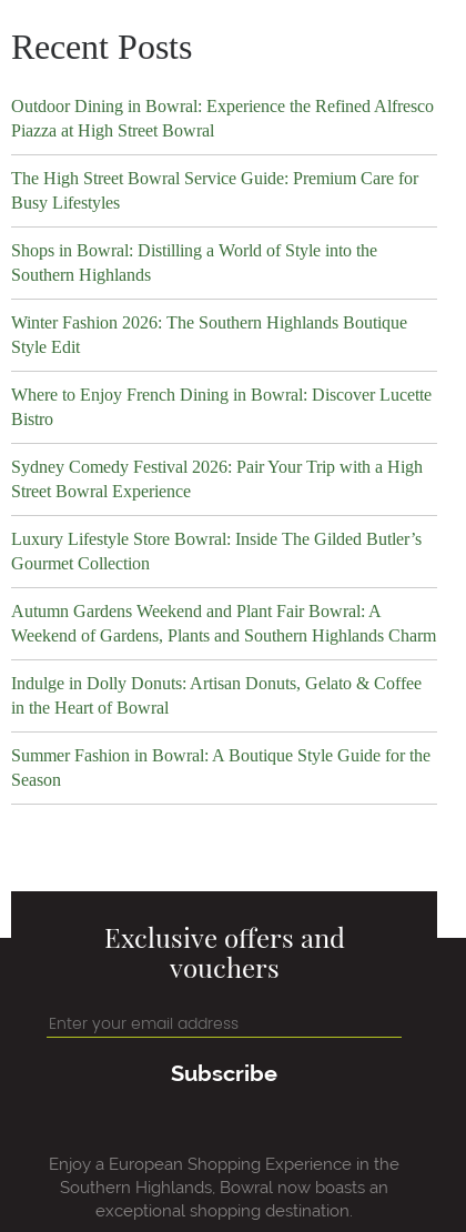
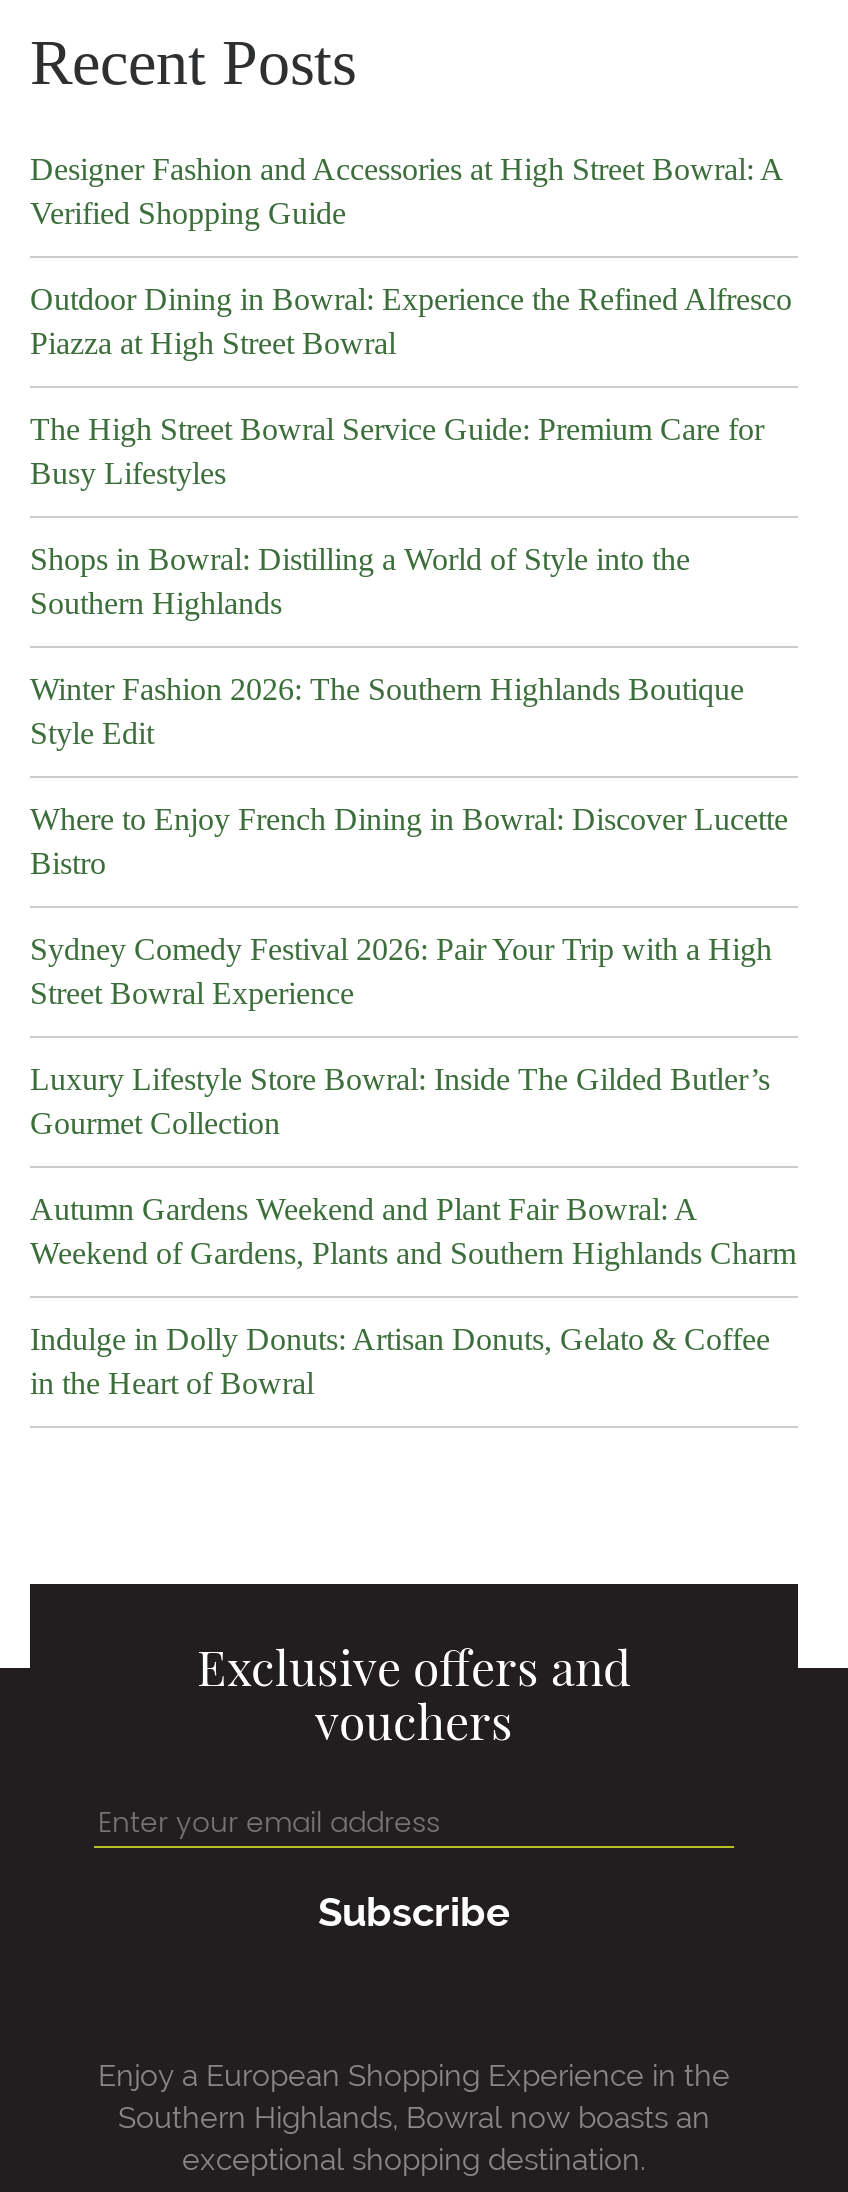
+ Designer Fashion and Accessories at High Street Bowral: A
+ Verified Shopping Guide

moved down: Outdoor Dining in Bowral: Experience the Refined Alfresco | Piazza at High Street Bowral | The High Street Bowral Service Guide: Premium Care for | ... | Indulge in Dolly Donuts: Artisan Donuts, Gelato & Coffee | in the Heart of Bowral

- Summer Fashion in Bowral: A Boutique Style Guide for the
- Season
